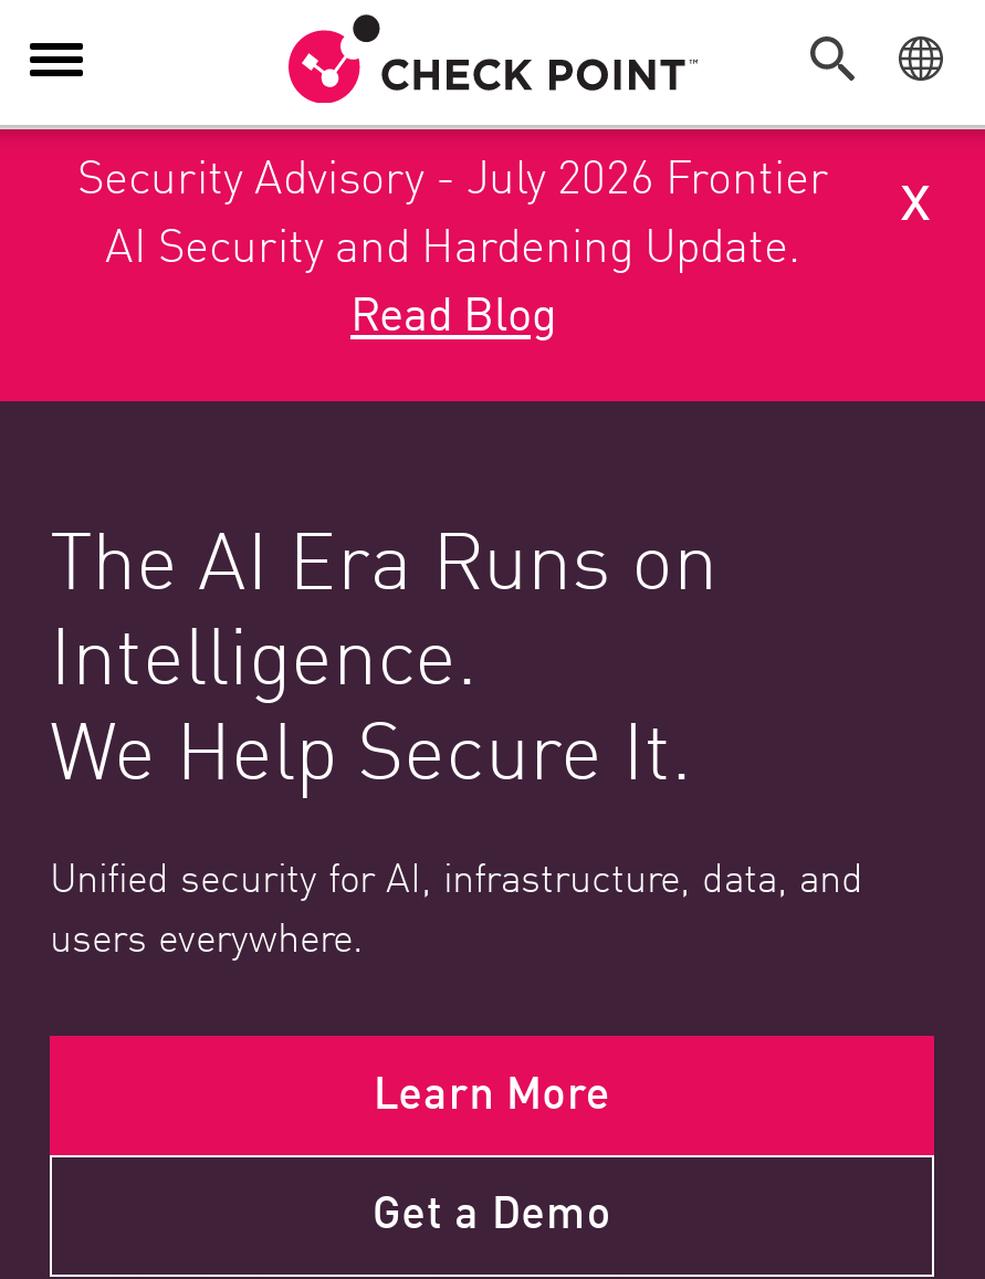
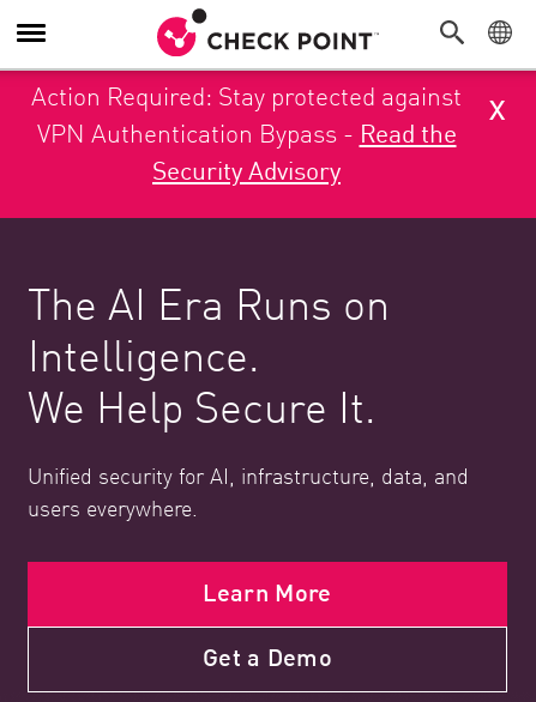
- Security Advisory - July 2026 Frontier
- AI Security and Hardening Update.
- Read Blog
+ Action Required: Stay protected against
+ VPN Authentication Bypass - Read the
+ Security Advisory
